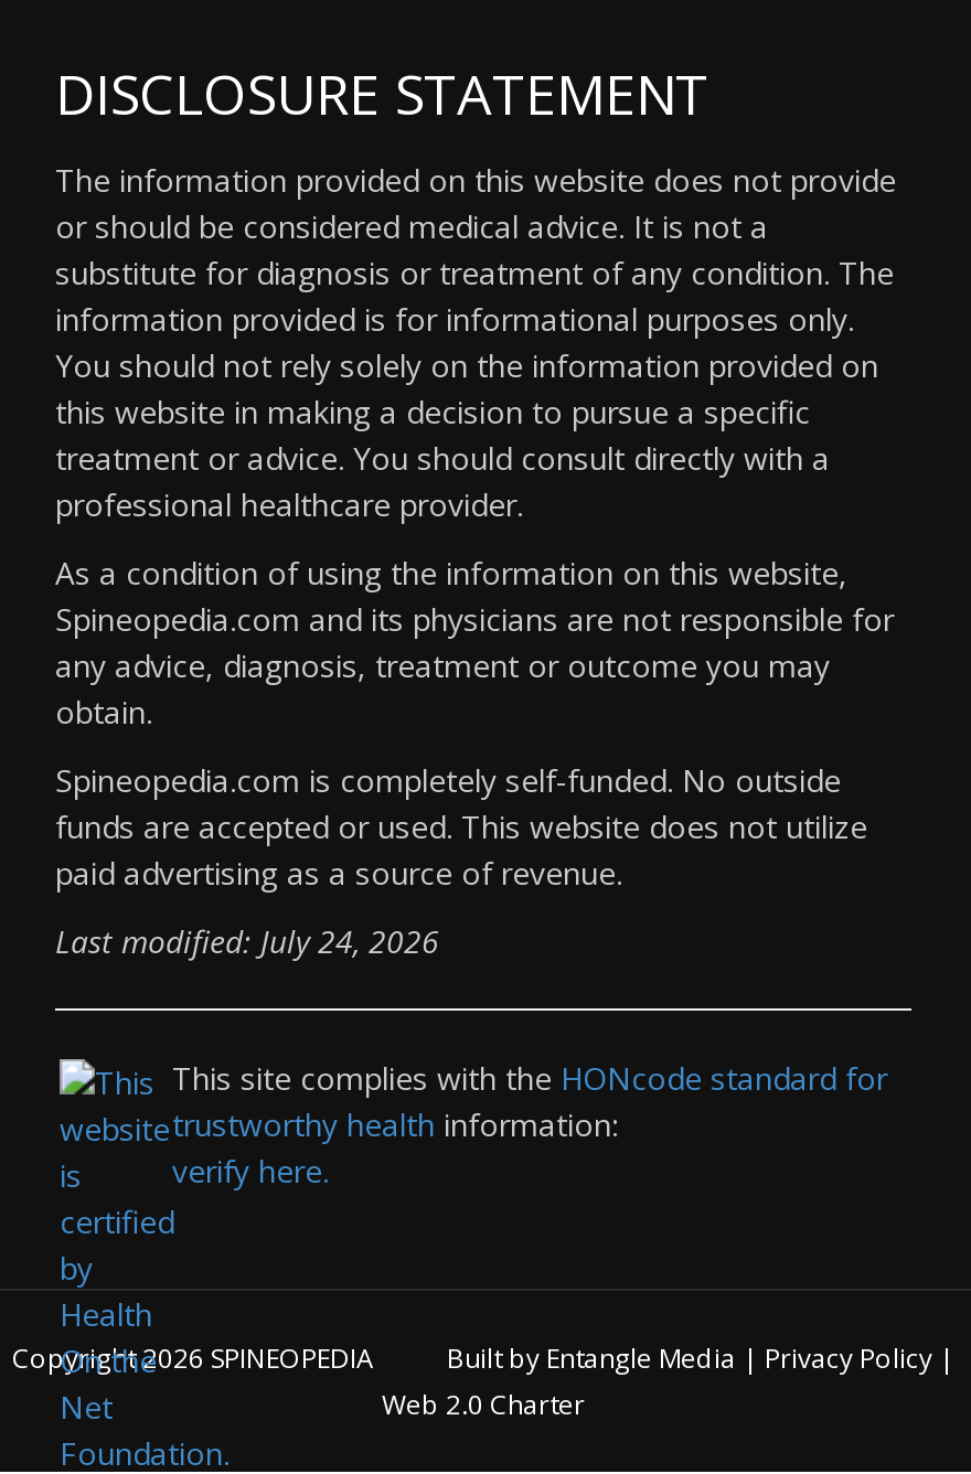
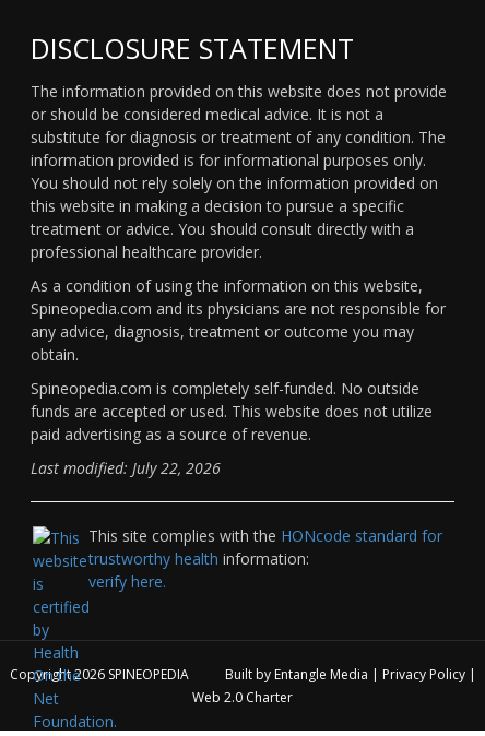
- Last modified: July 24, 2026
+ Last modified: July 22, 2026
